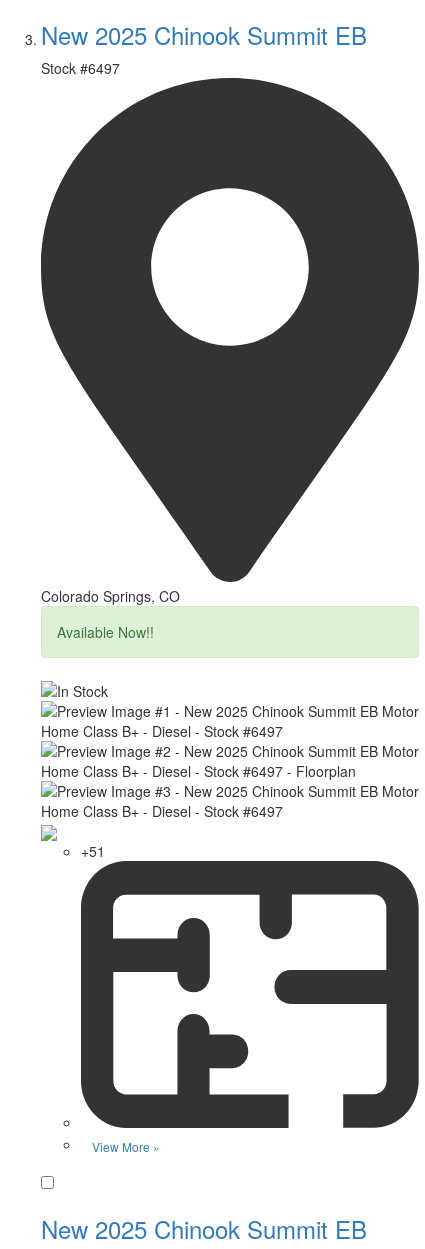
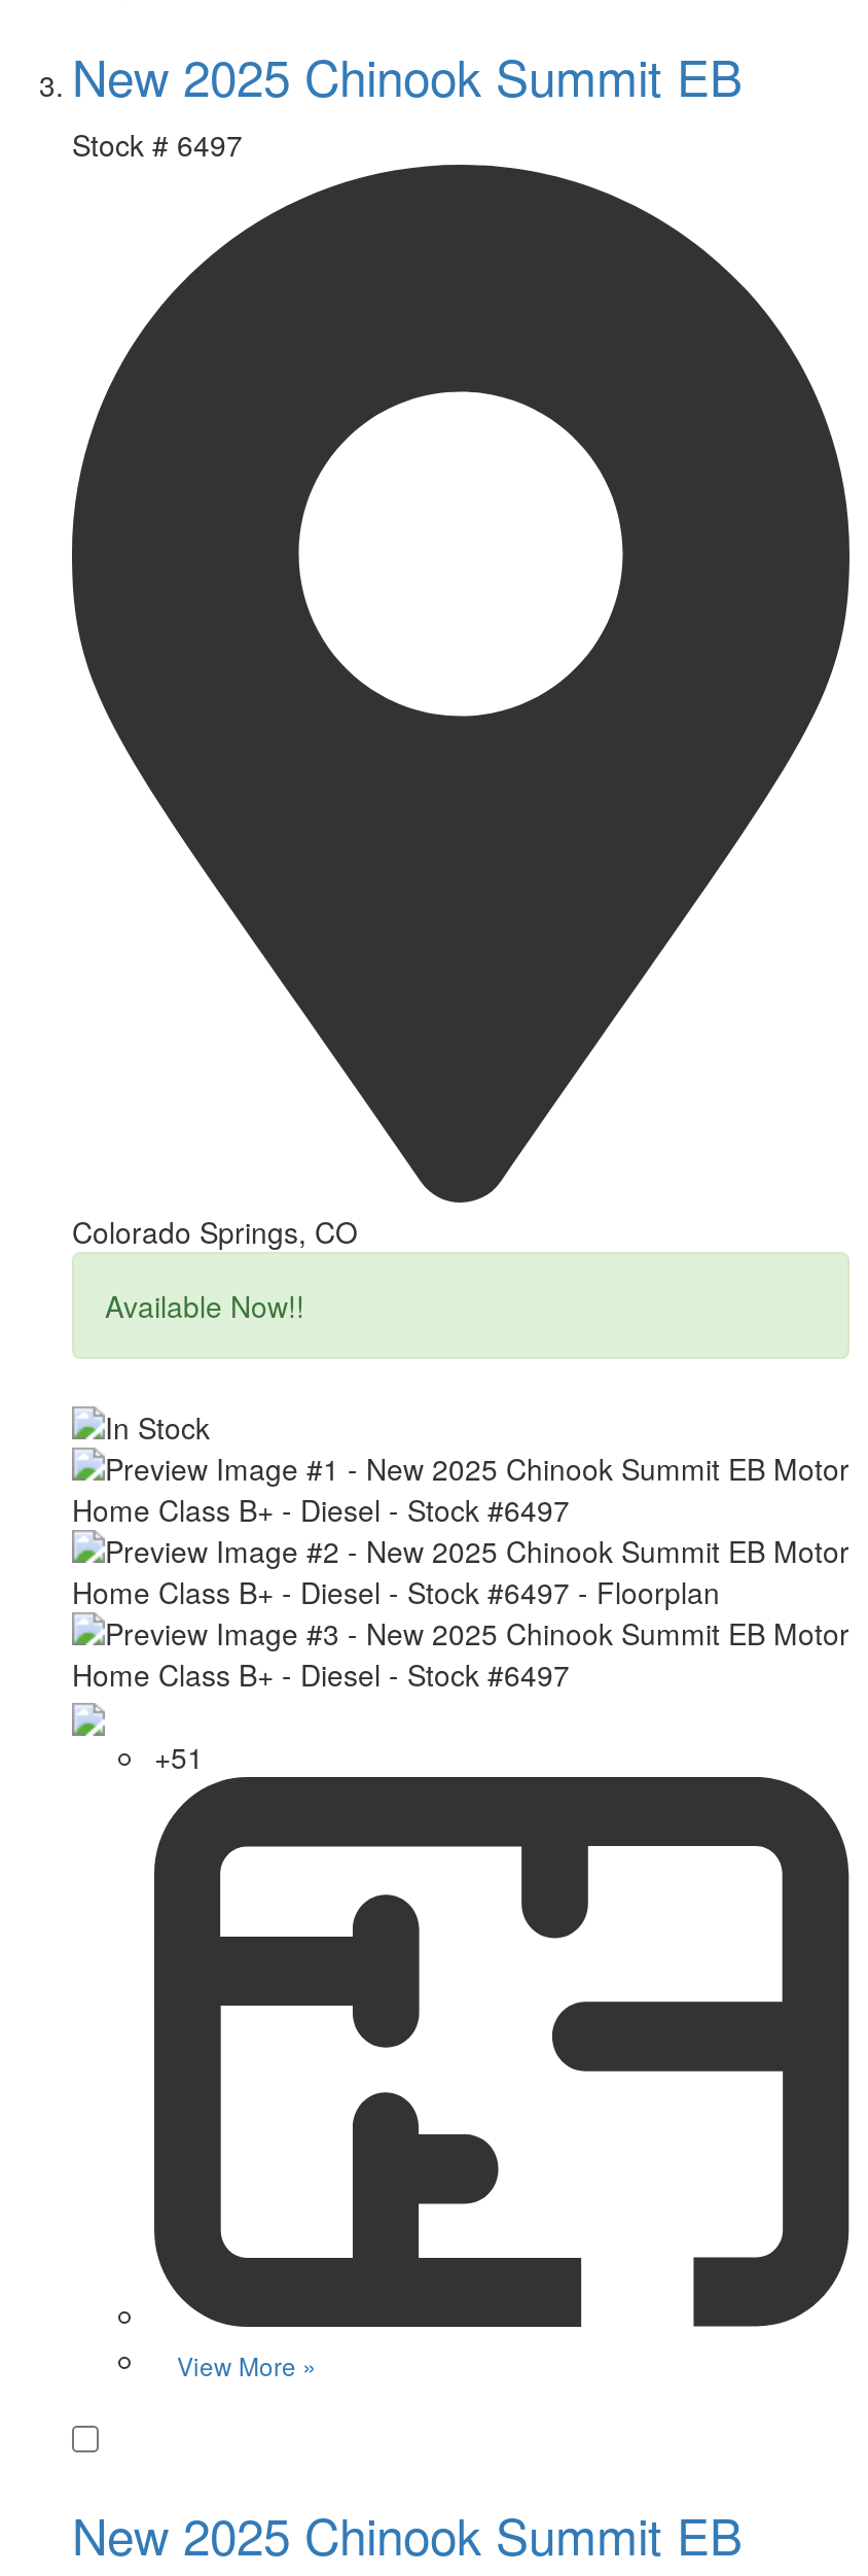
- Stock #6497
+ Stock # 6497
